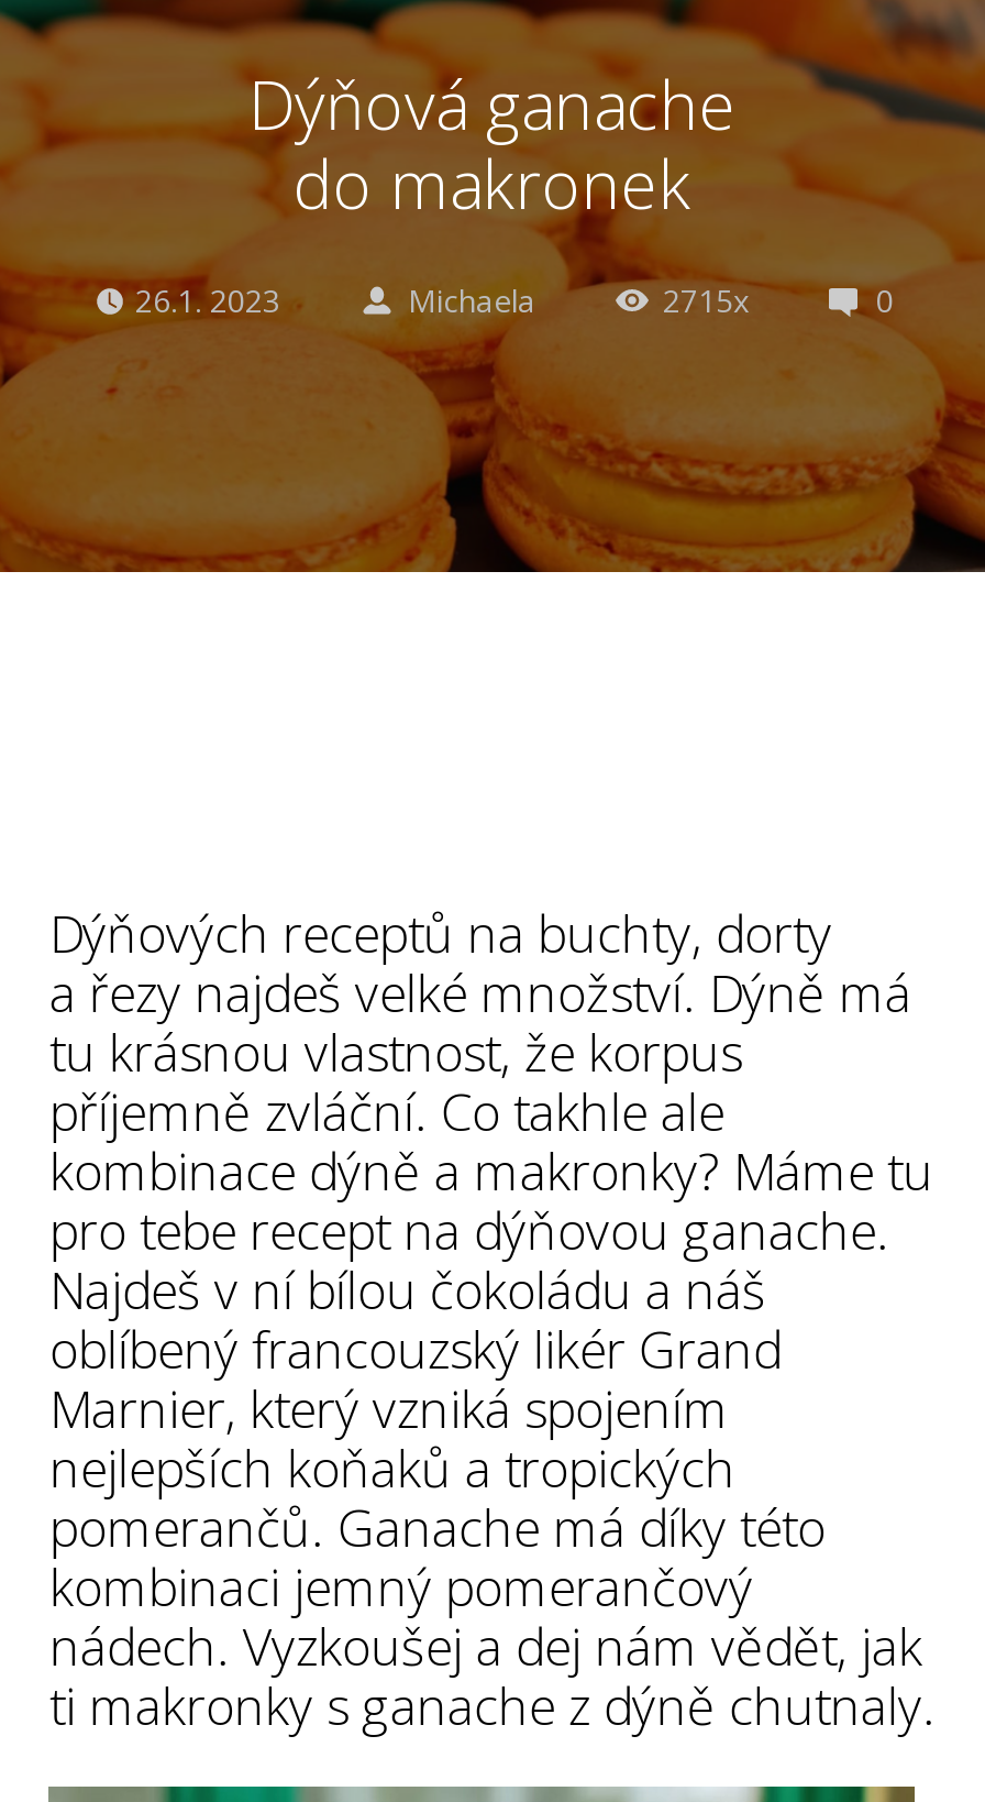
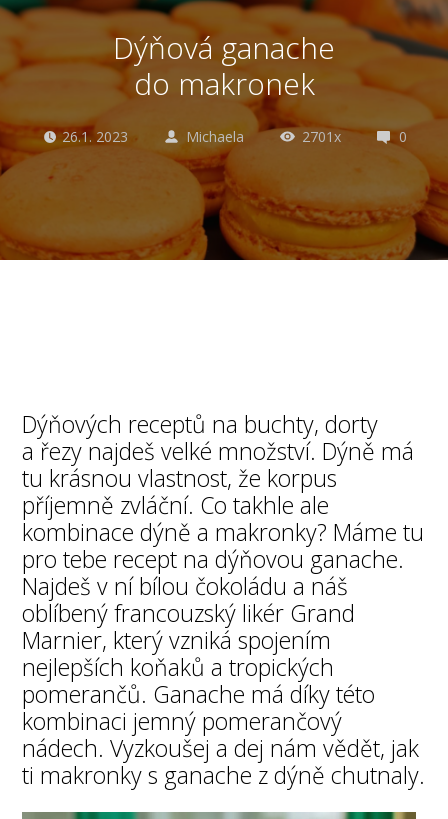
- 2715x
+ 2701x
